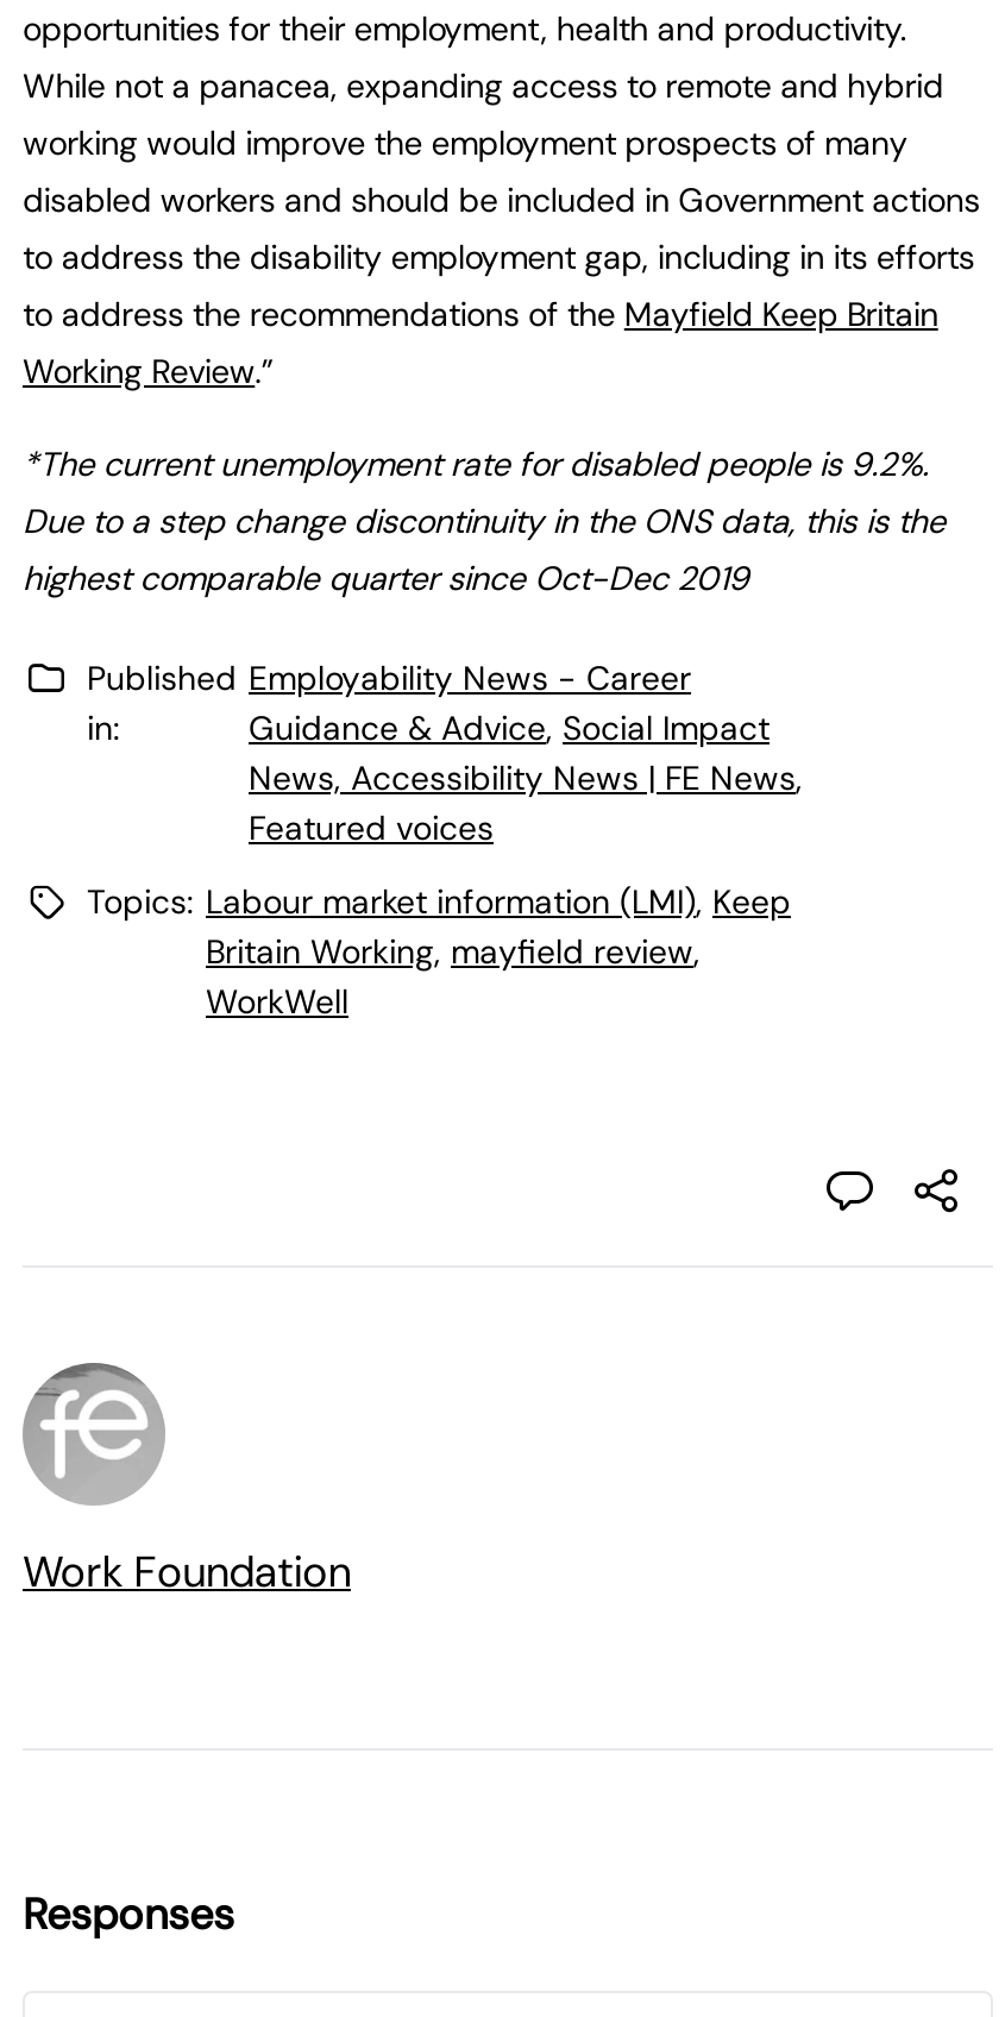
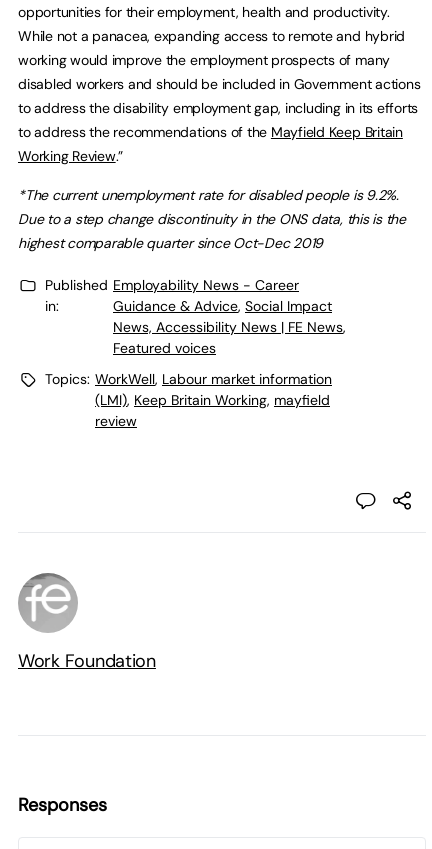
- Topics: Labour market information (LMI), Keep
- Britain Working, mayfield review,
- WorkWell
+ Topics: WorkWell, Labour market information
+ (LMI), Keep Britain Working, mayfield
+ review
